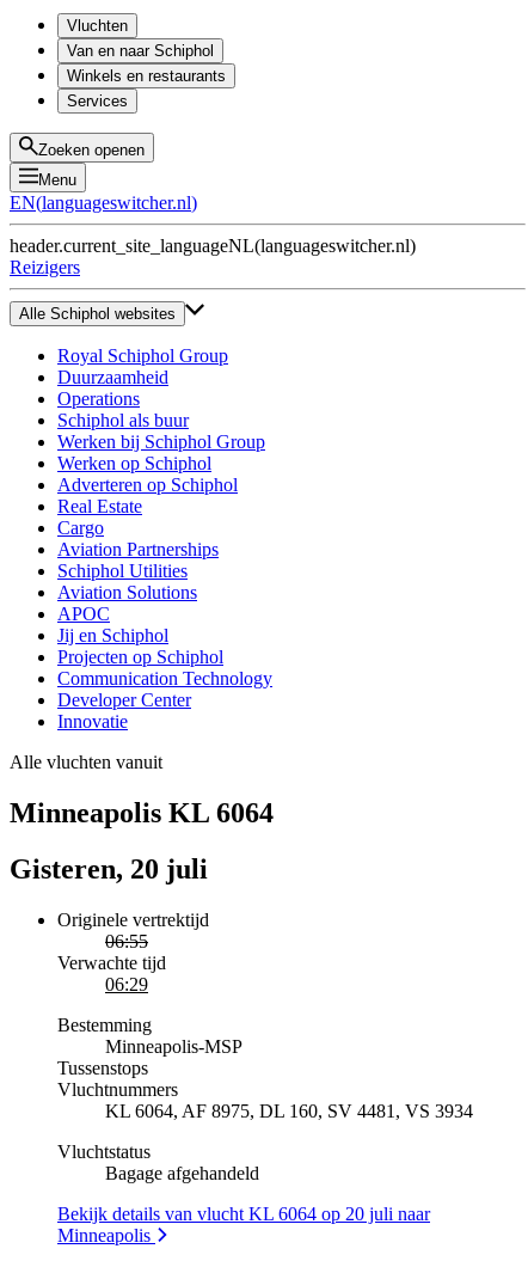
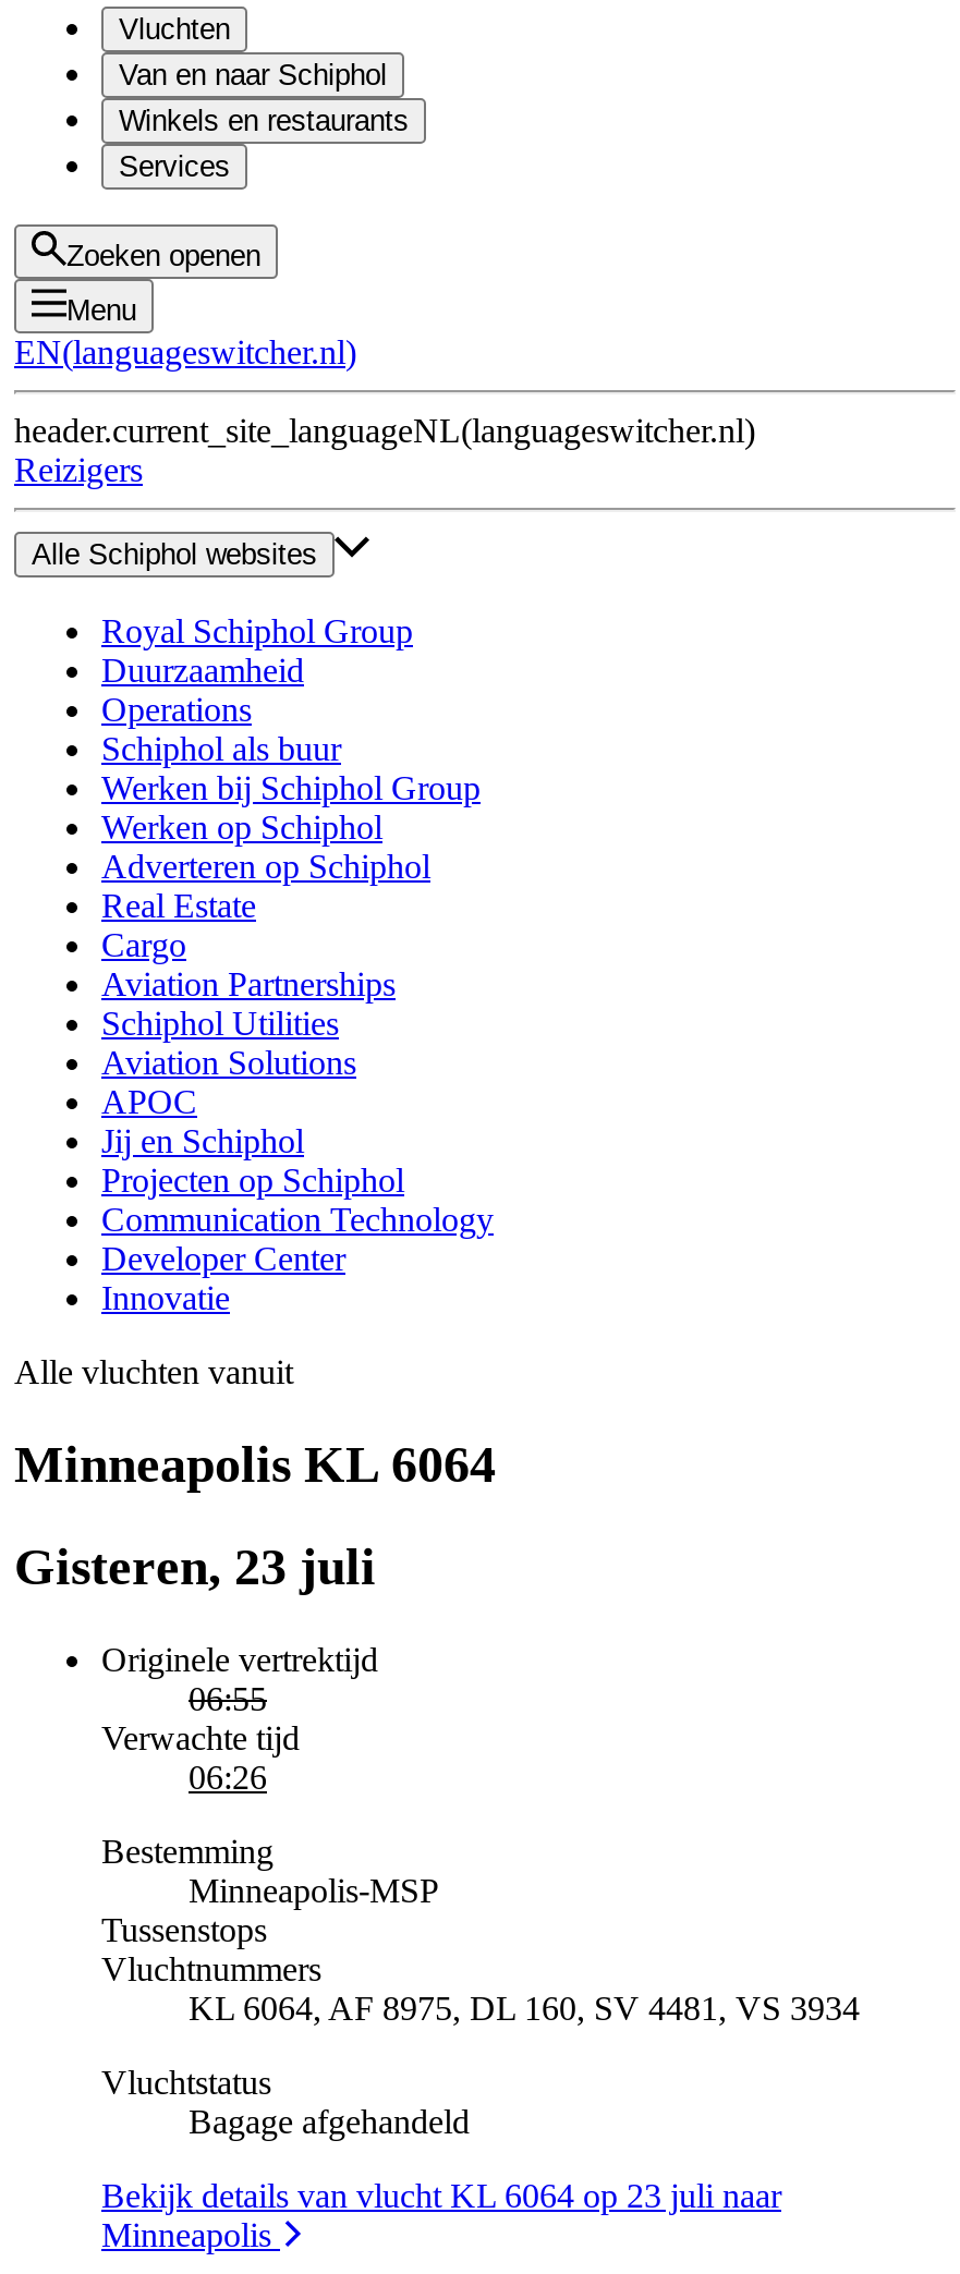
- Gisteren, 20 juli
+ Gisteren, 23 juli

- 06:29
+ 06:26

- Bekijk details van vlucht KL 6064 op 20 juli naar
+ Bekijk details van vlucht KL 6064 op 23 juli naar
